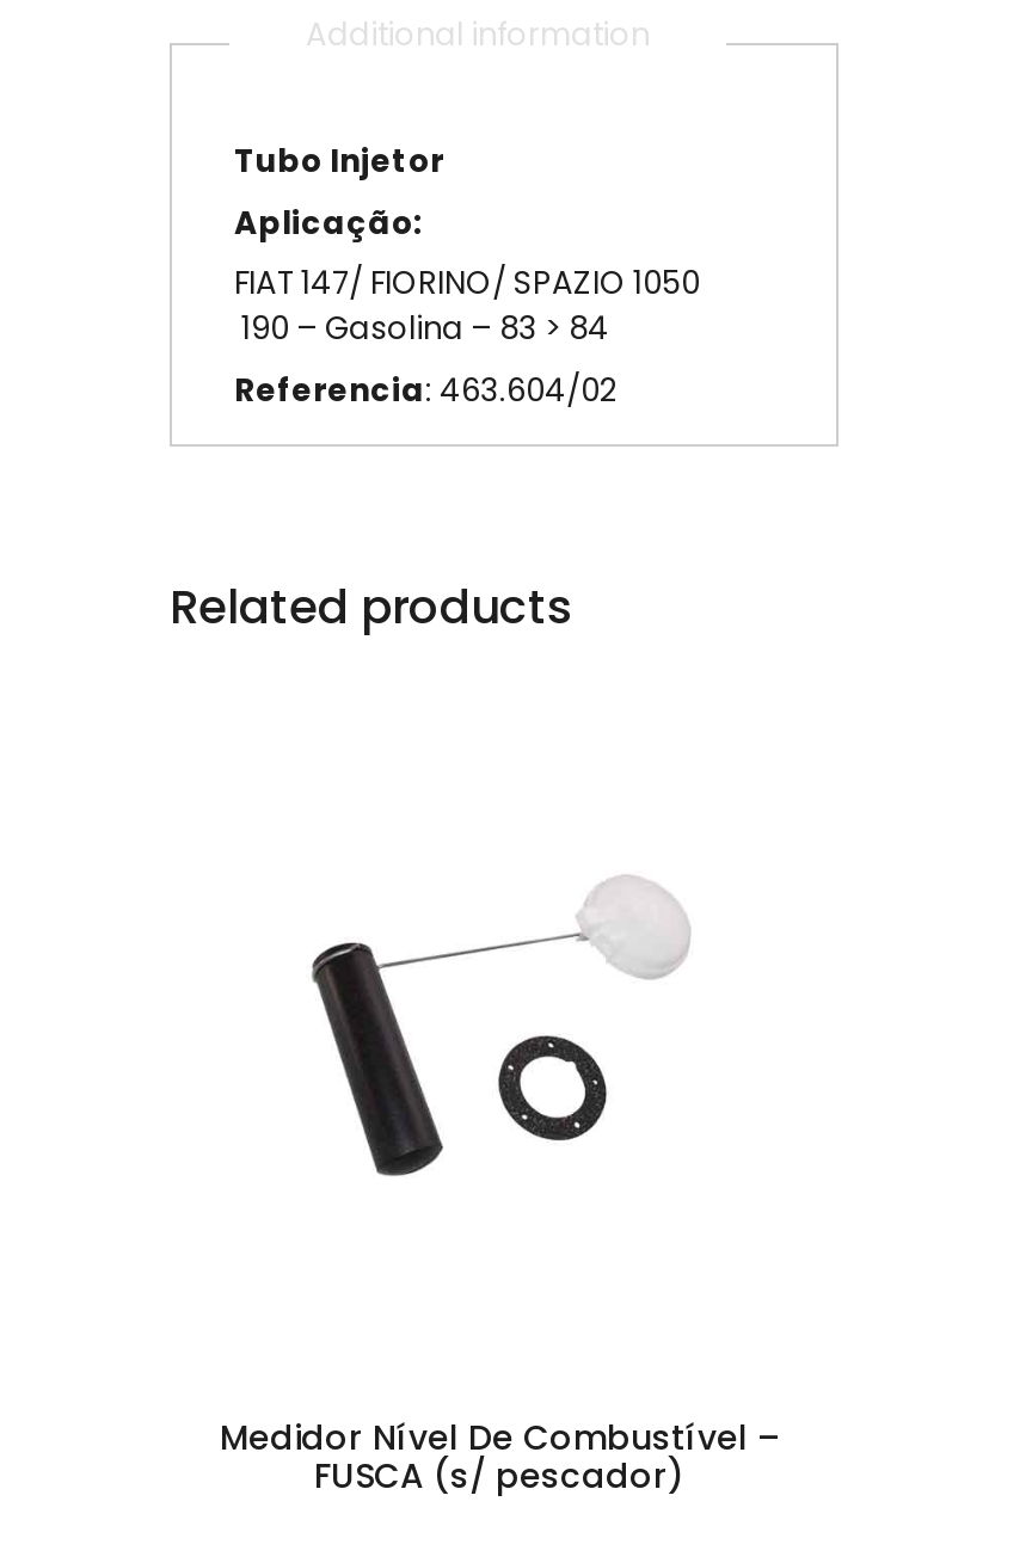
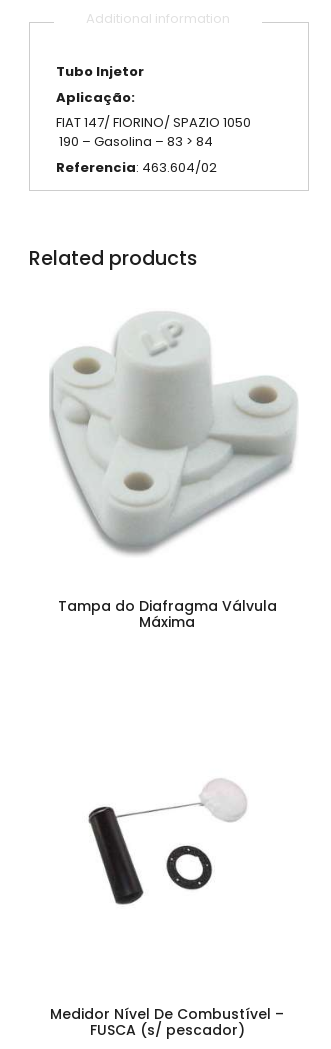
+ [image]

+ Tampa do Diafragma Válvula
+ Máxima
